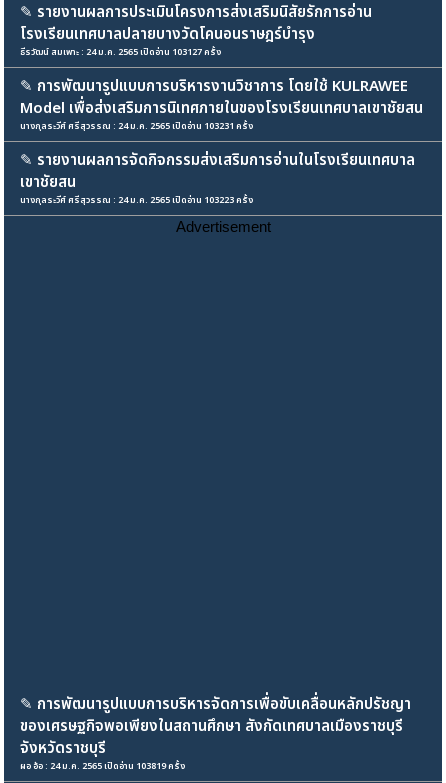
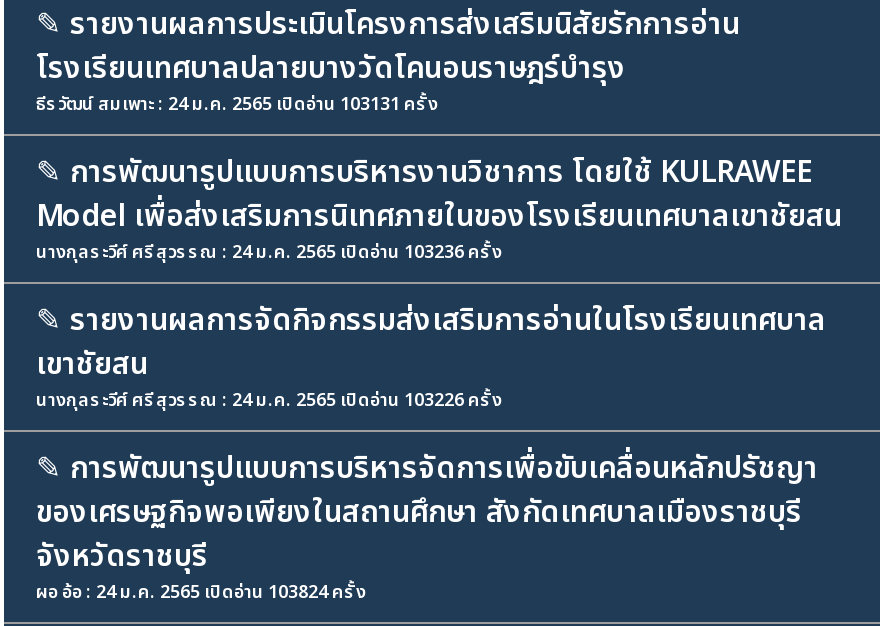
- ธีรวัฒน์ สมเพาะ : 24 ม.ค. 2565 เปิดอ่าน 103127 ครั้ง
+ ธีรวัฒน์ สมเพาะ : 24 ม.ค. 2565 เปิดอ่าน 103131 ครั้ง

- นางกุลระวีศ์ ศรีสุวรรณ : 24 ม.ค. 2565 เปิดอ่าน 103231 ครั้ง
+ นางกุลระวีศ์ ศรีสุวรรณ : 24 ม.ค. 2565 เปิดอ่าน 103236 ครั้ง

- นางกุลระวีศ์ ศรีสุวรรณ : 24 ม.ค. 2565 เปิดอ่าน 103223 ครั้ง
- Advertisement
+ นางกุลระวีศ์ ศรีสุวรรณ : 24 ม.ค. 2565 เปิดอ่าน 103226 ครั้ง

- ผอ อ้อ : 24 ม.ค. 2565 เปิดอ่าน 103819 ครั้ง
+ ผอ อ้อ : 24 ม.ค. 2565 เปิดอ่าน 103824 ครั้ง
